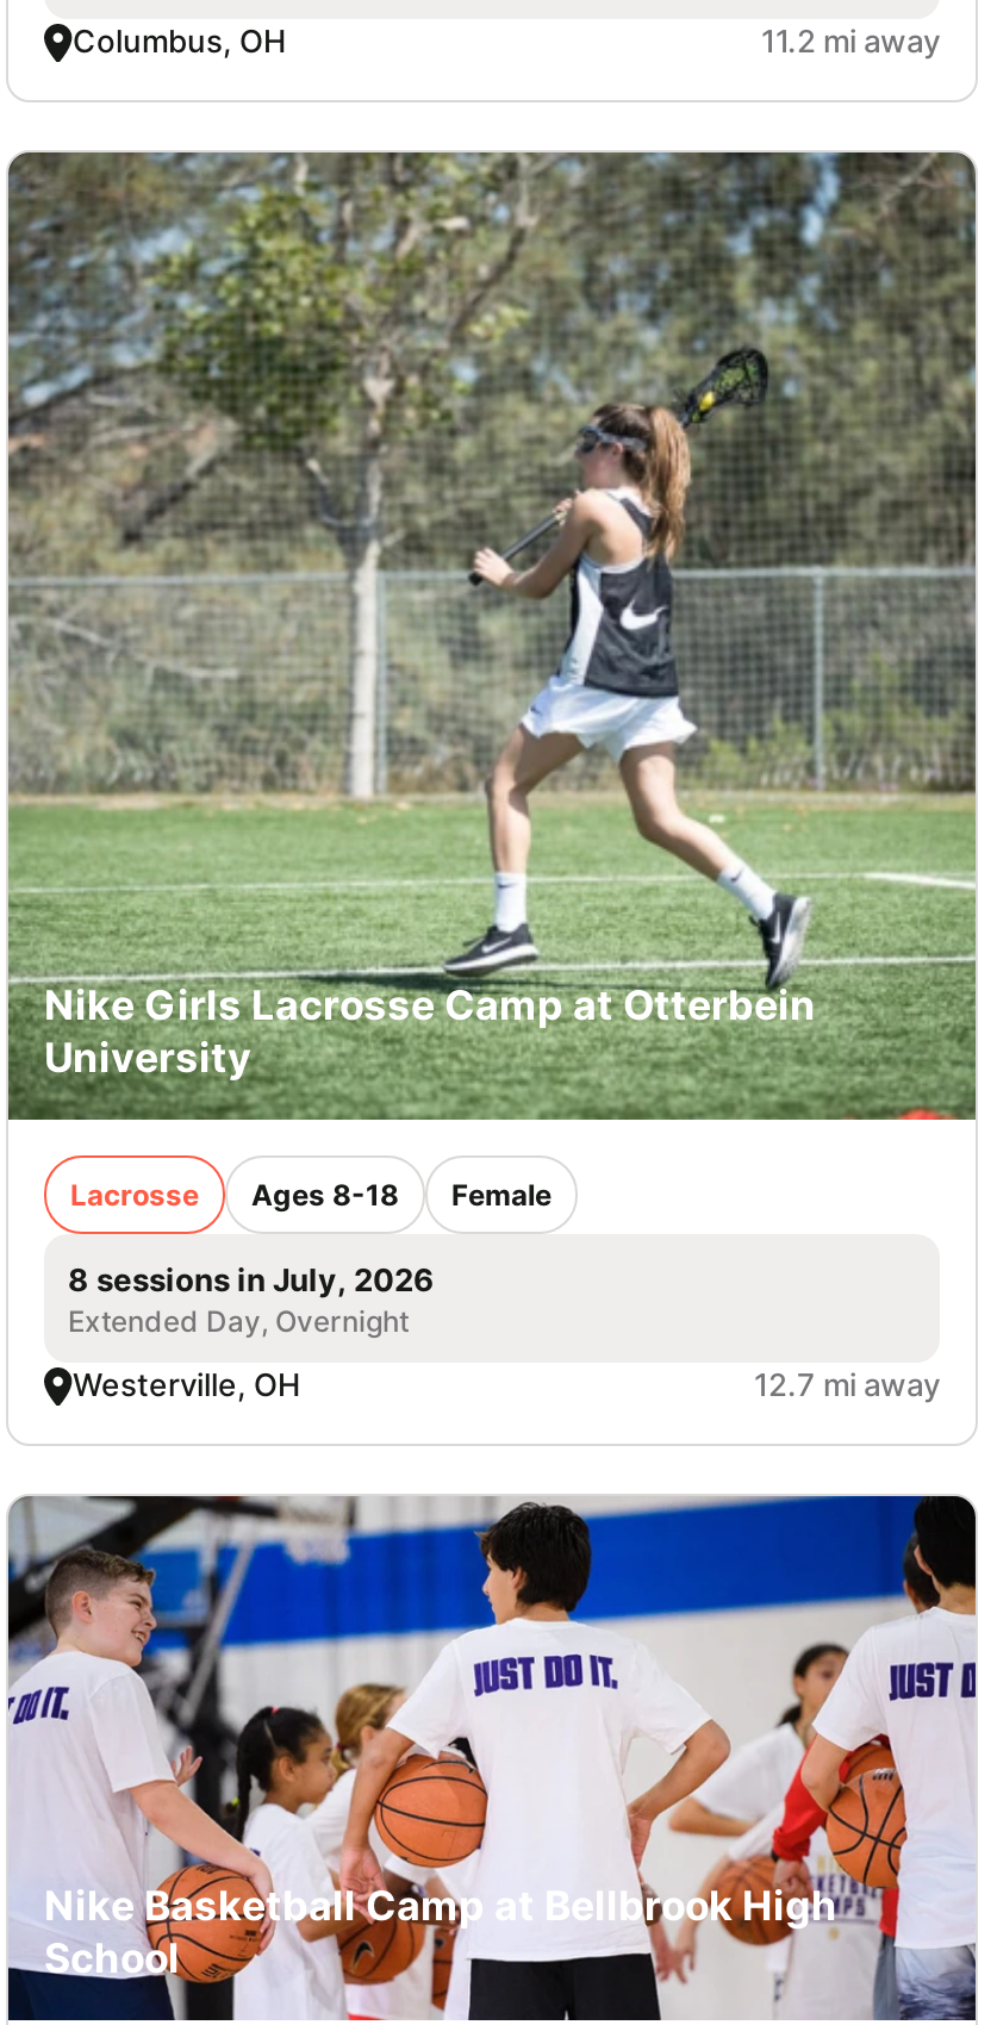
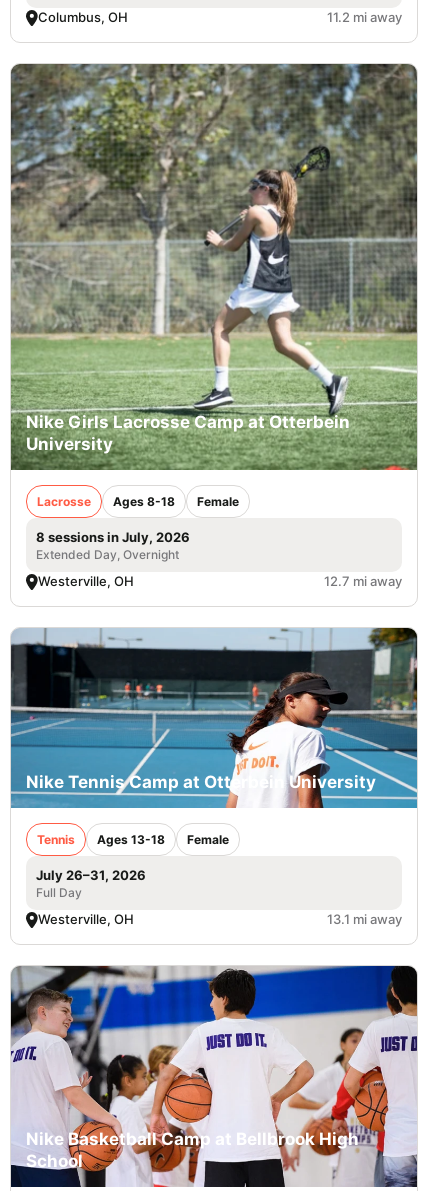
+ [image]
+ Nike Tennis Camp at Otterbein University
+ Tennis
+ Ages 13-18
+ Female
+ July 26–31, 2026
+ Full Day
+ Westerville, OH
+ 13.1 mi away
